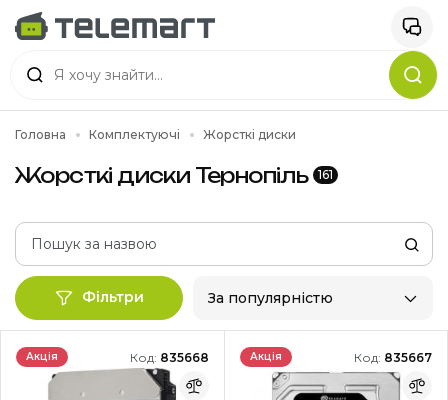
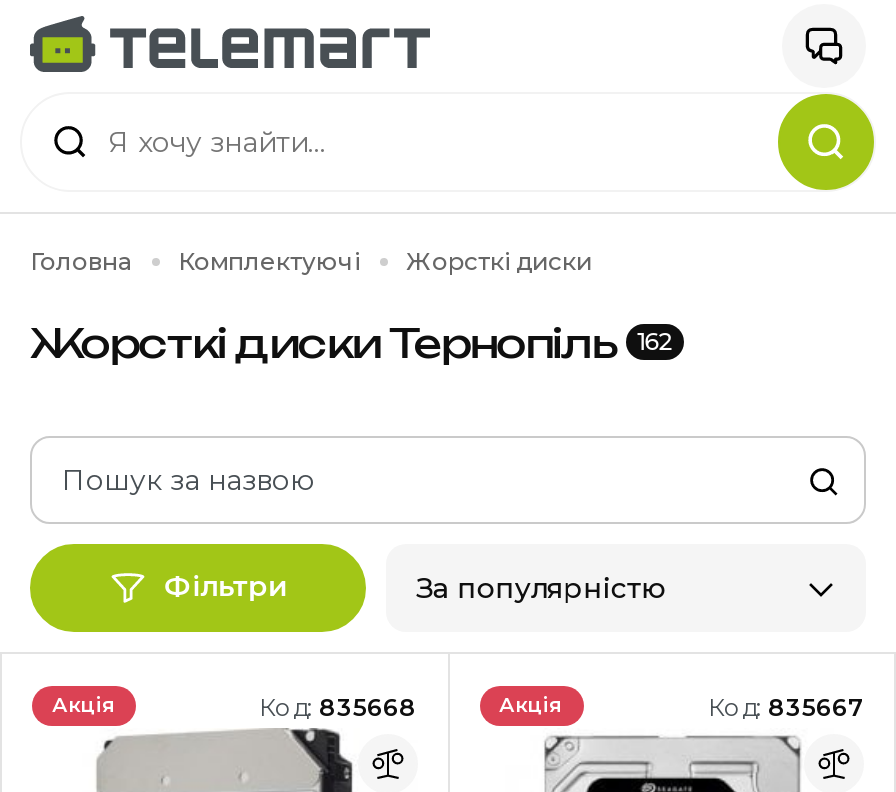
- Жорсткі диски Тернопіль 161
+ Жорсткі диски Тернопіль 162
